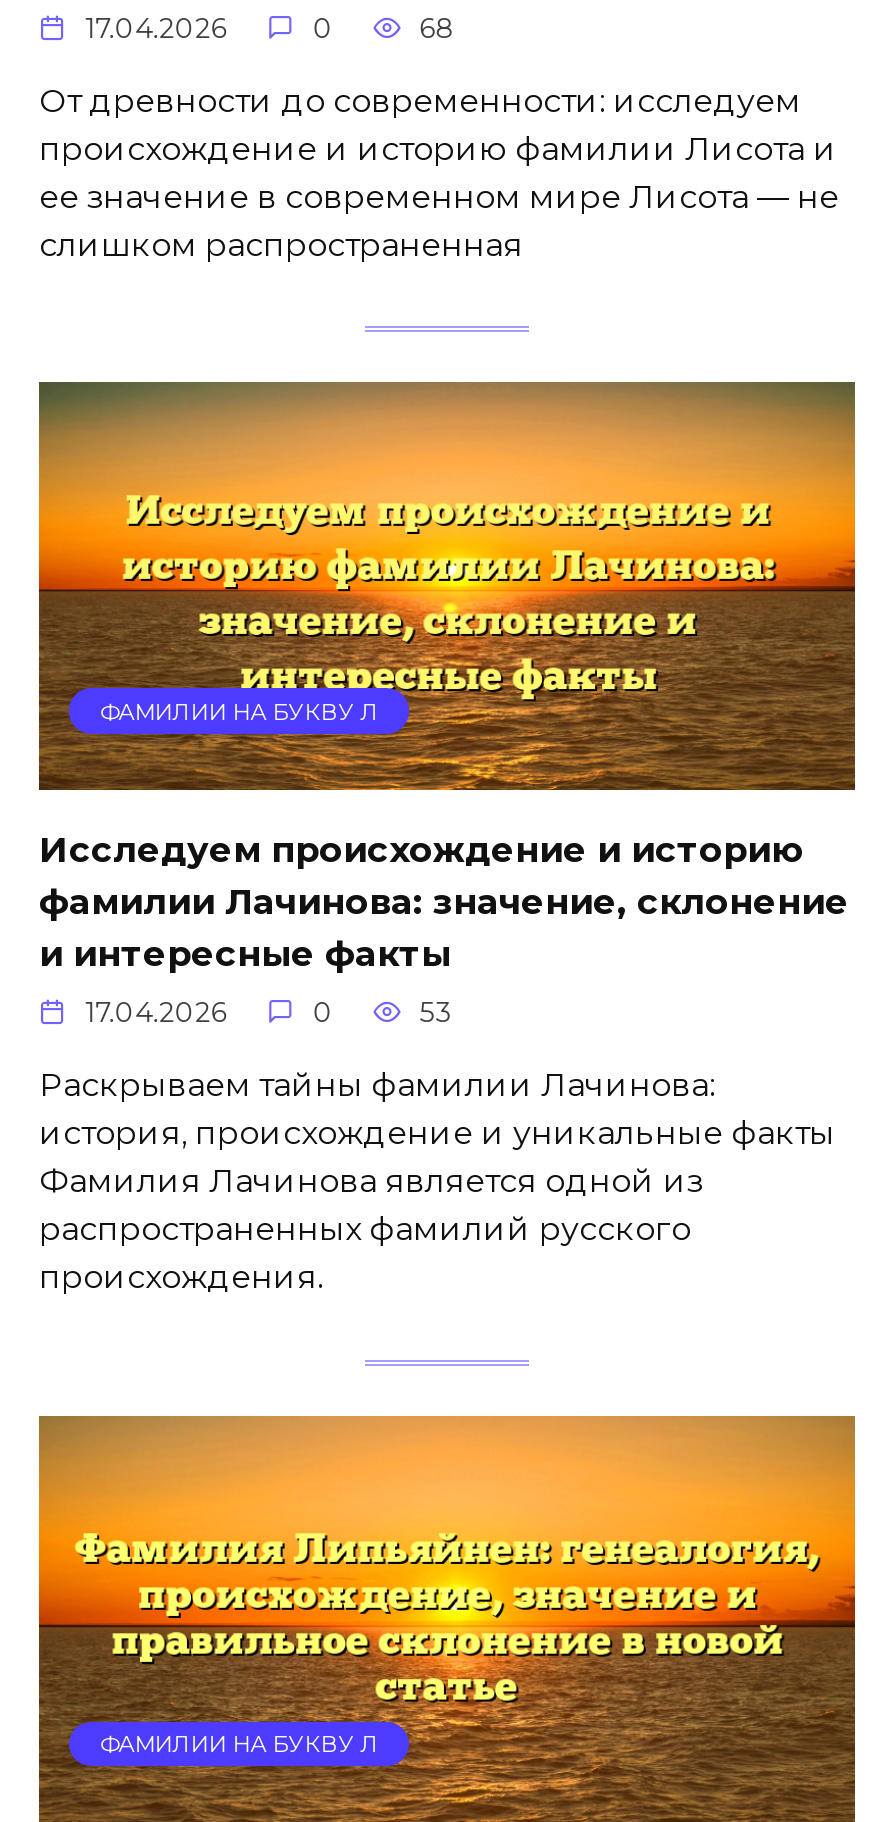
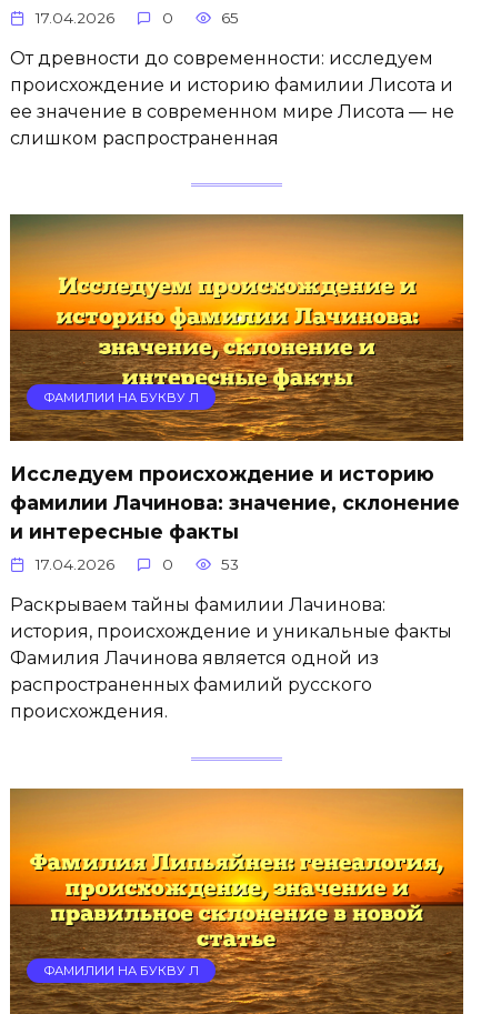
- 68
+ 65
